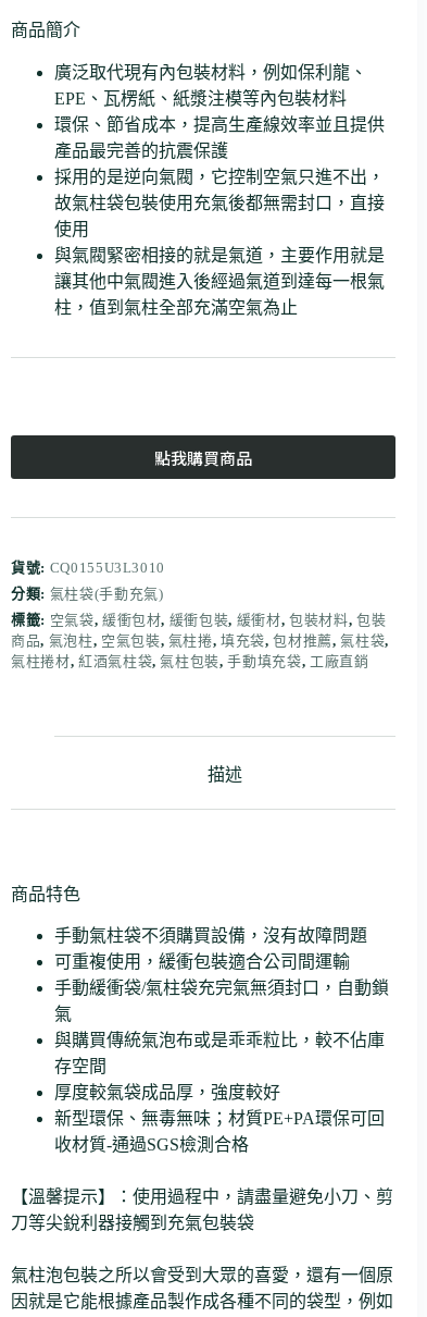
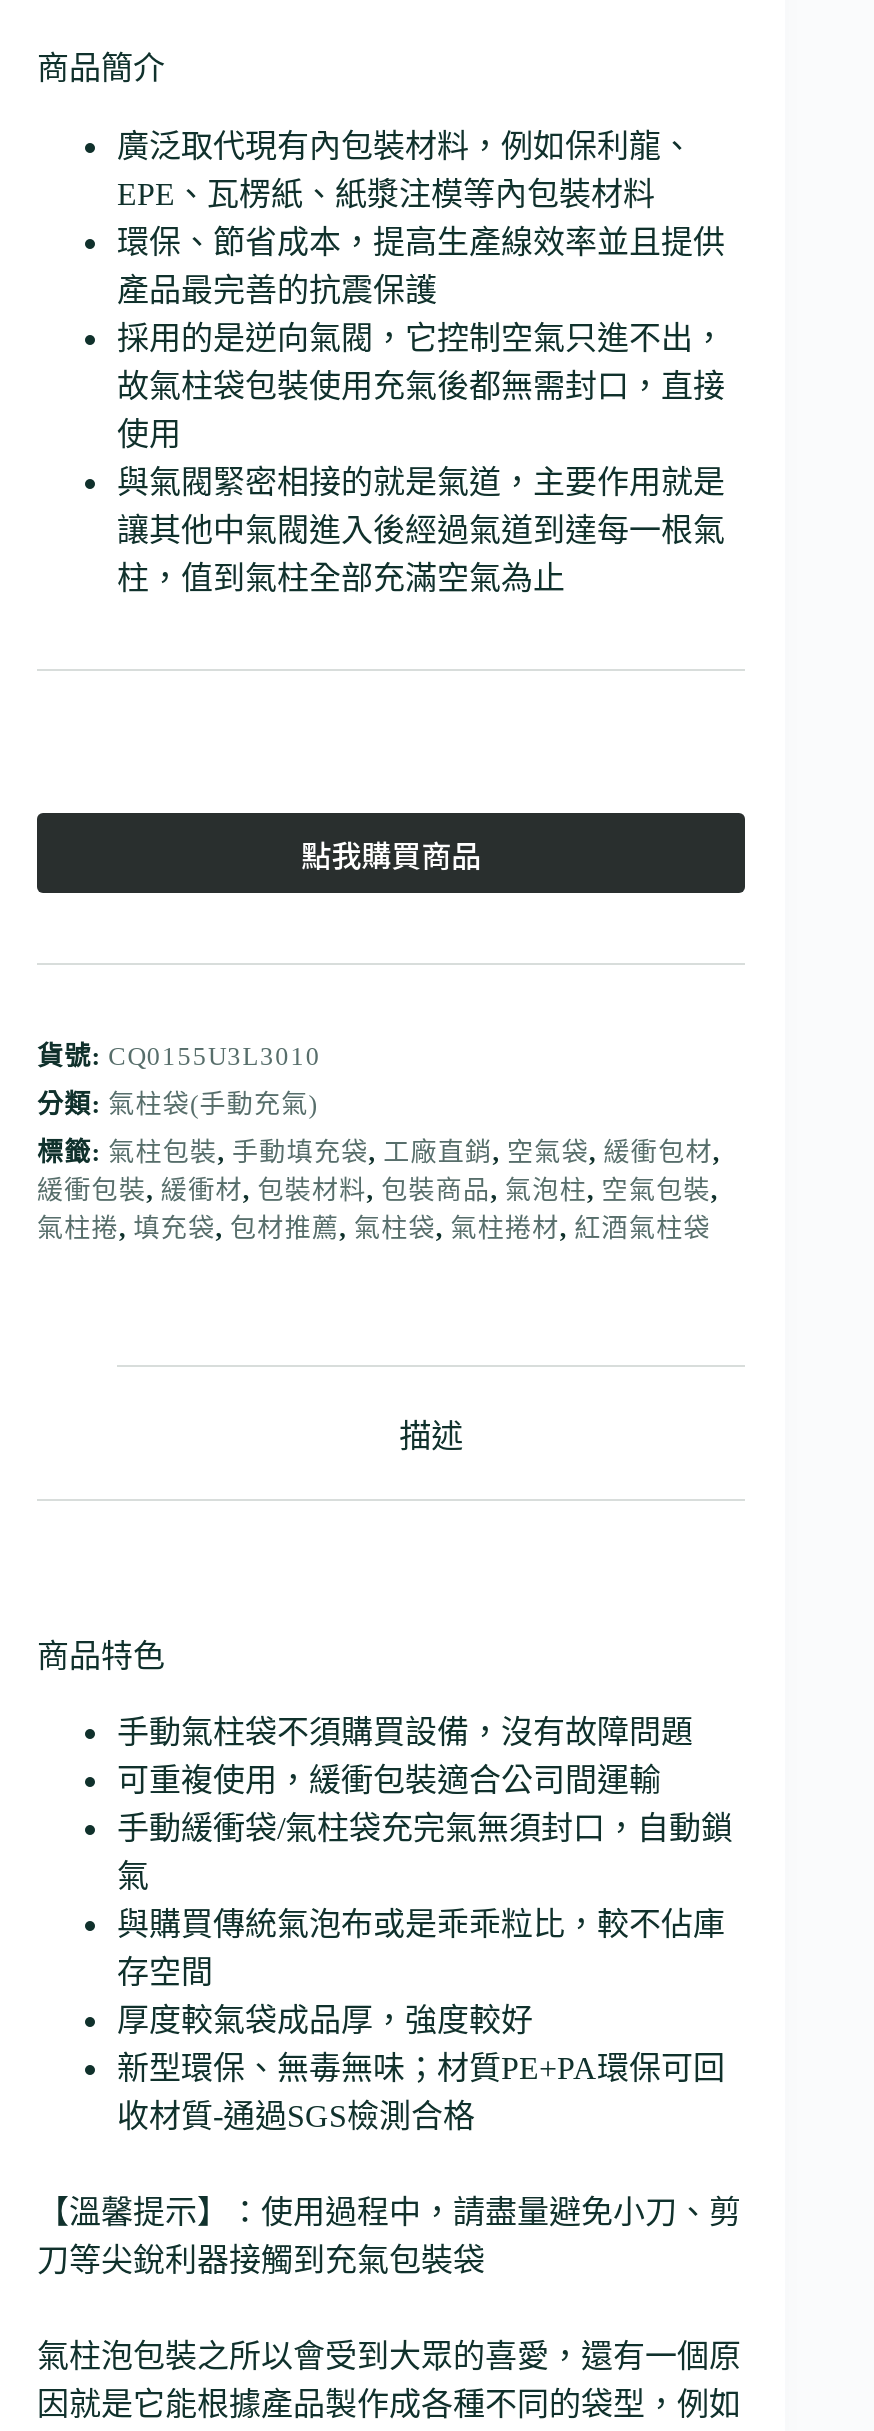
- 標籤:空氣袋,緩衝包材,緩衝包裝,緩衝材,包裝材料,包裝
- 商品,氣泡柱,空氣包裝,氣柱捲,填充袋,包材推薦,氣柱袋,
- 氣柱捲材,紅酒氣柱袋,氣柱包裝,手動填充袋,工廠直銷
+ 標籤:氣柱包裝,手動填充袋,工廠直銷,空氣袋,緩衝包材,
+ 緩衝包裝,緩衝材,包裝材料,包裝商品,氣泡柱,空氣包裝,
+ 氣柱捲,填充袋,包材推薦,氣柱袋,氣柱捲材,紅酒氣柱袋
